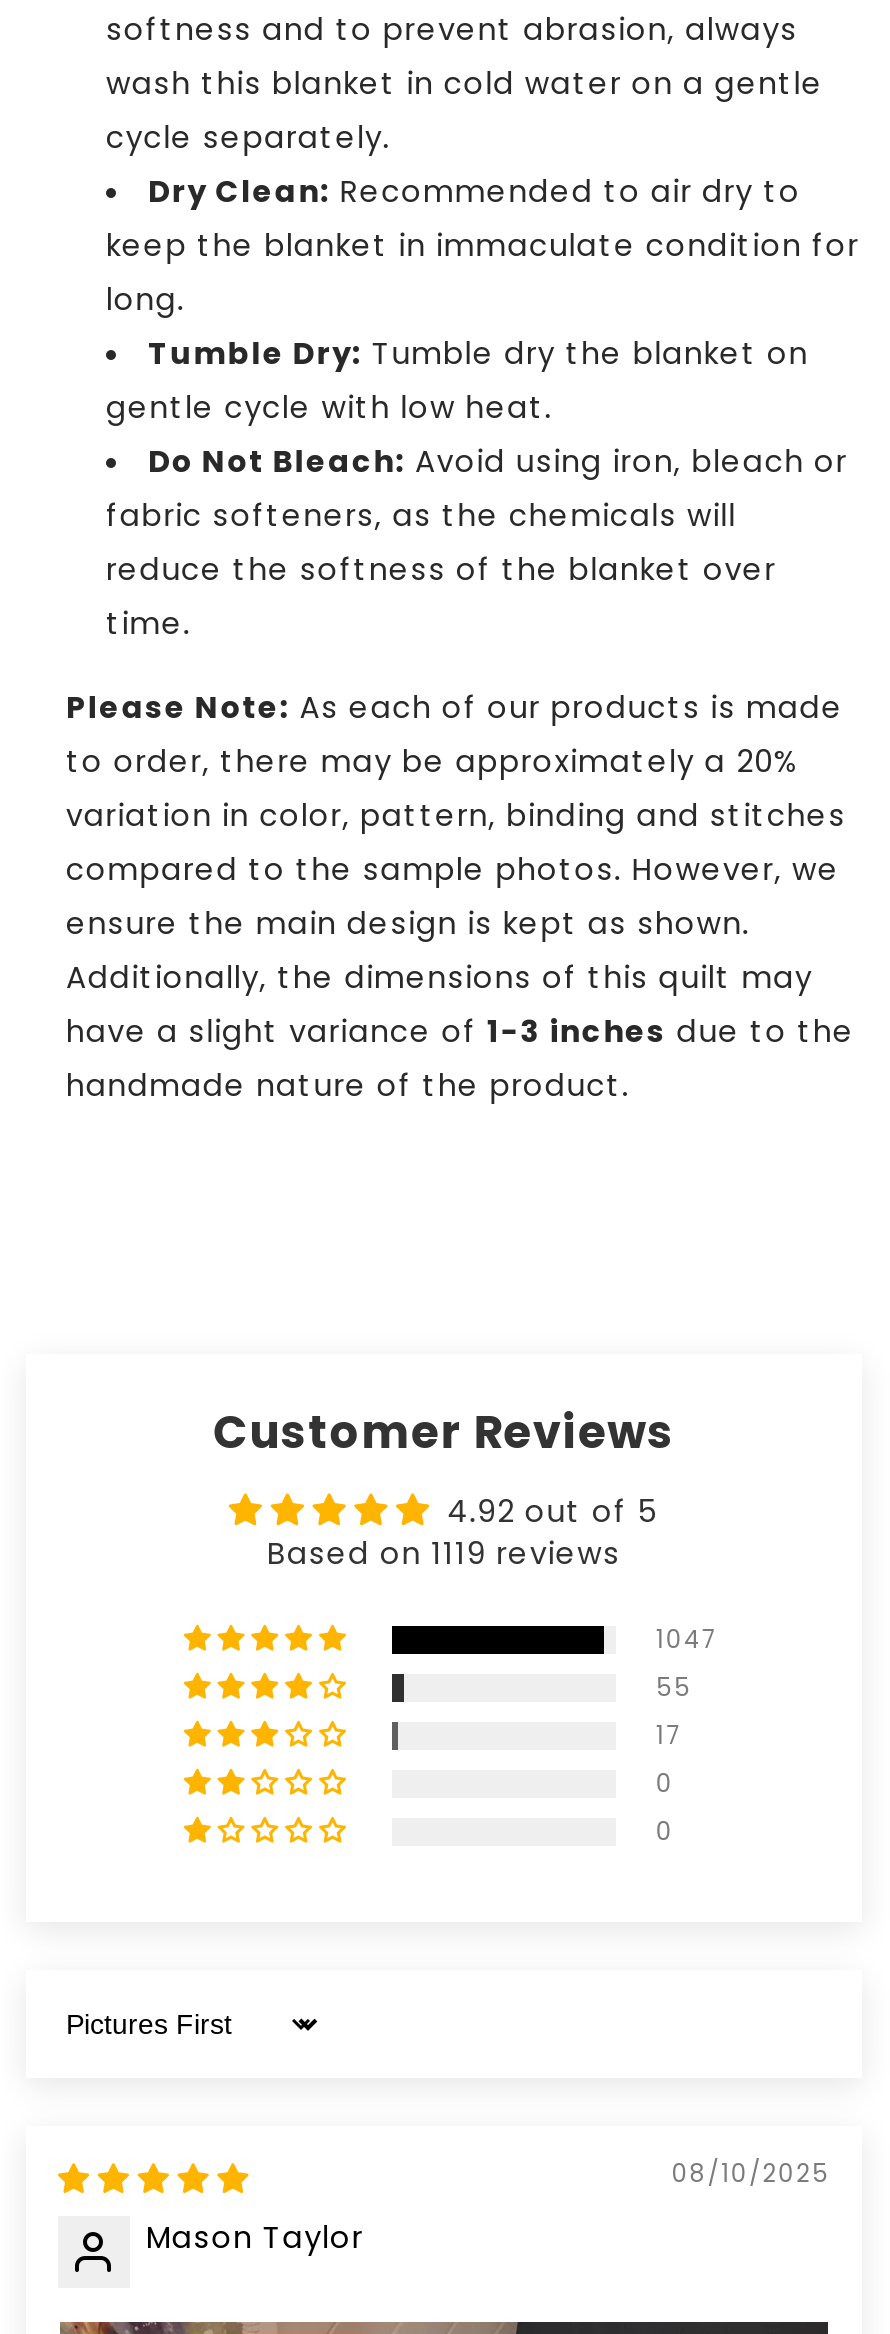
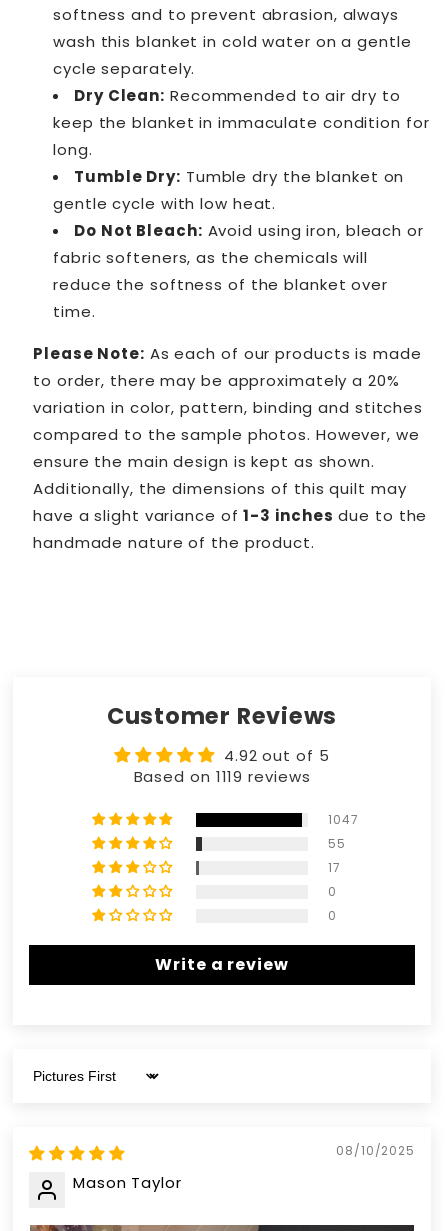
+ Write a review
